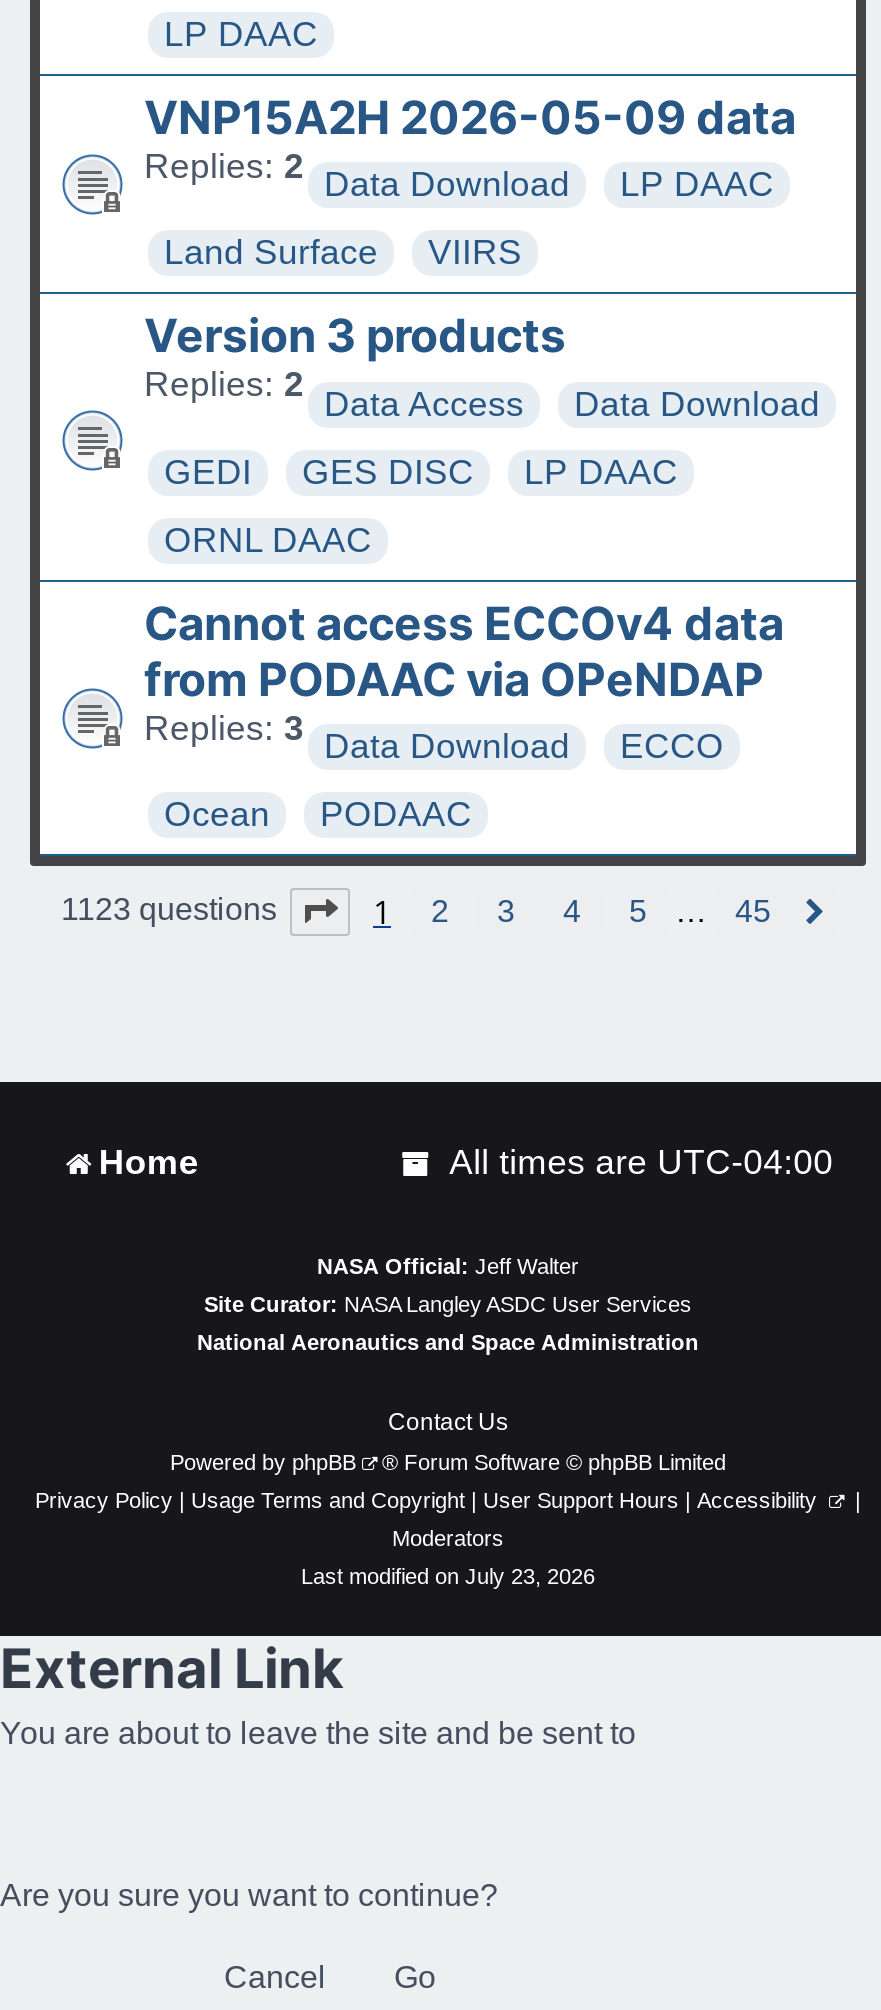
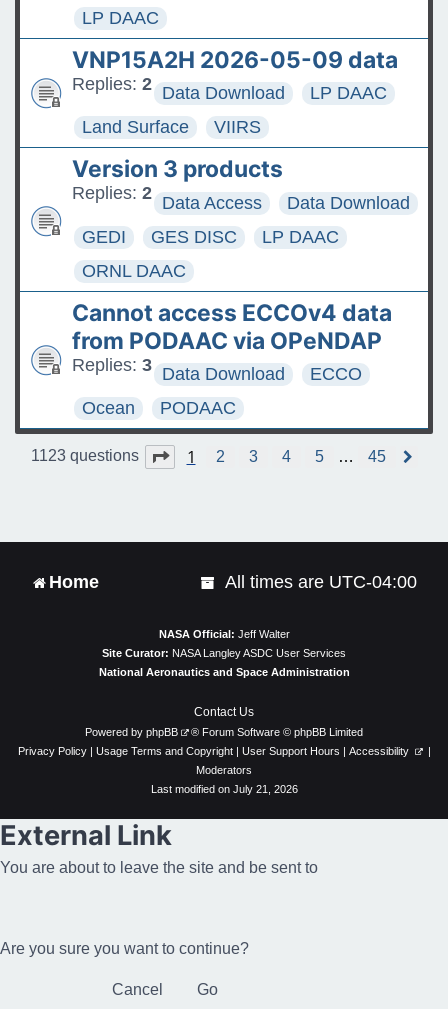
- Last modified on July 23, 2026
+ Last modified on July 21, 2026
